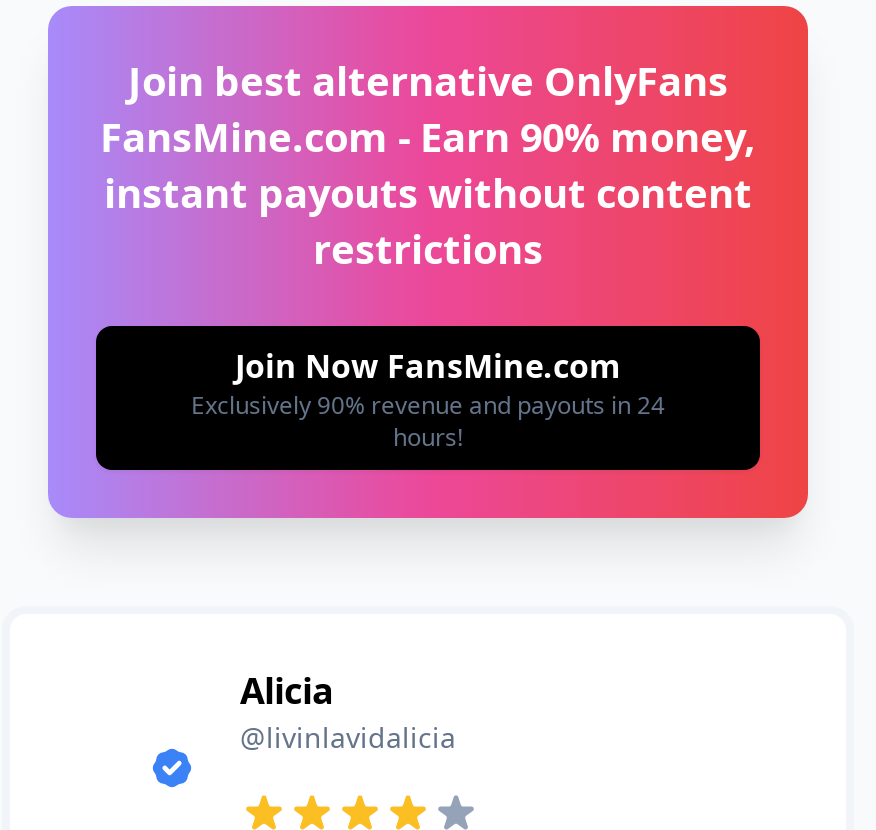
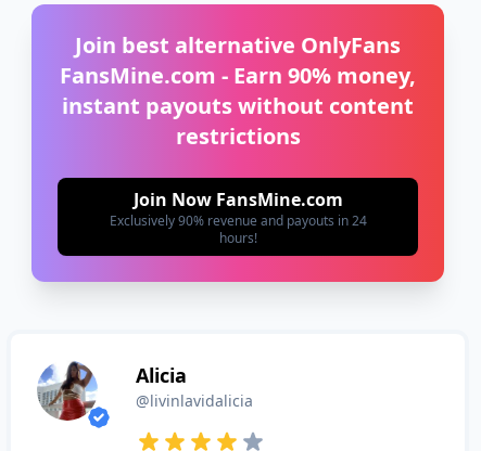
+ [image]
